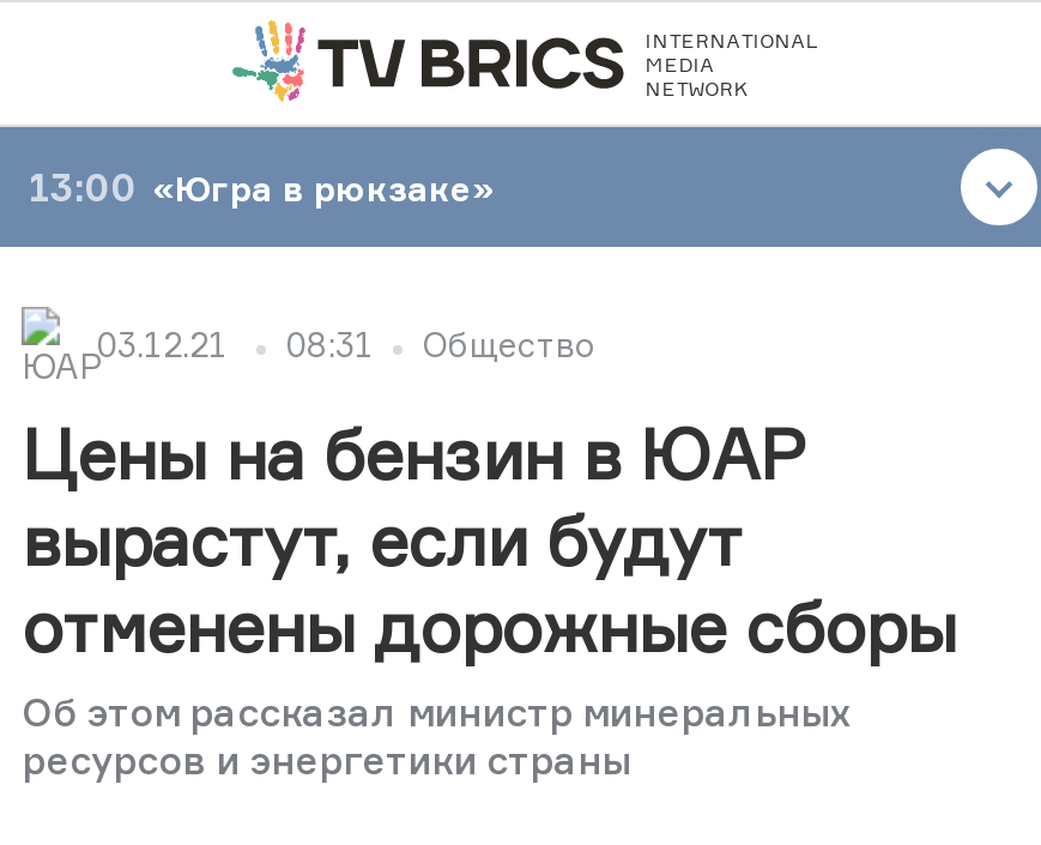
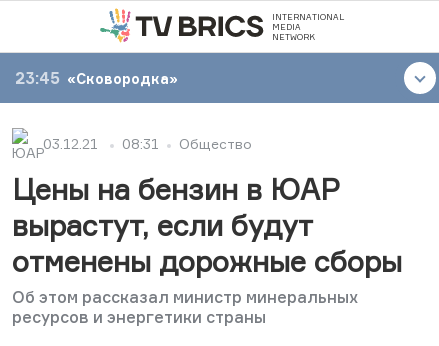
- 13:00 «Югра в рюкзаке»
+ 23:45 «Сковородка»
